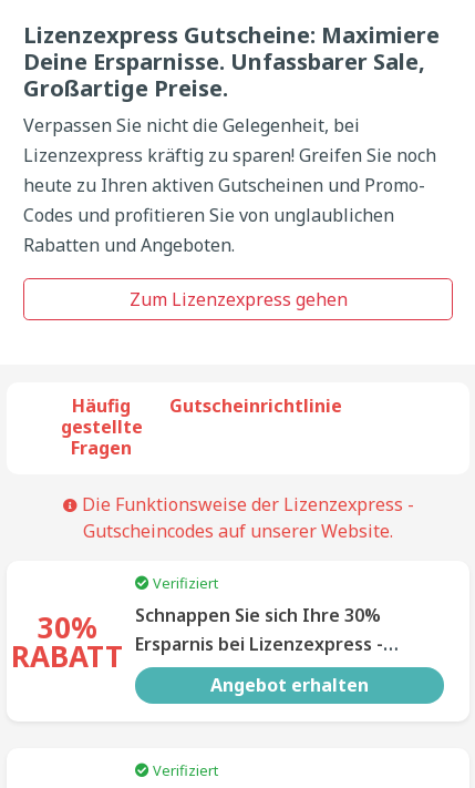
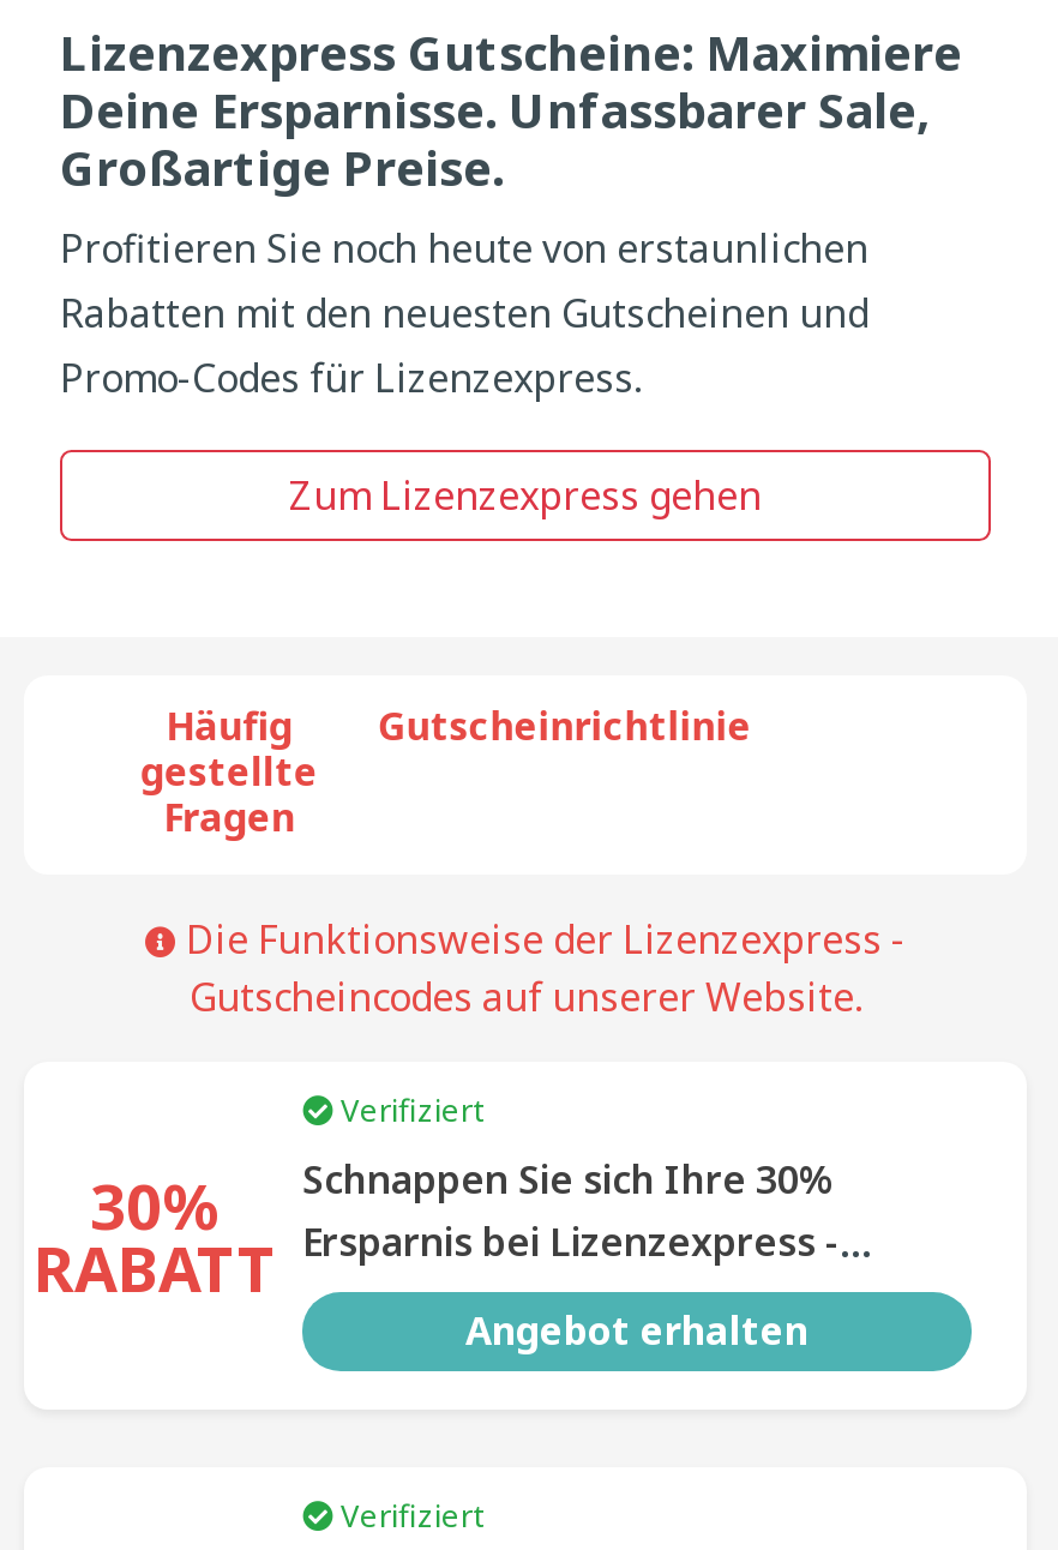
- Verpassen Sie nicht die Gelegenheit, bei
- Lizenzexpress kräftig zu sparen! Greifen Sie noch
- heute zu Ihren aktiven Gutscheinen und Promo-
- Codes und profitieren Sie von unglaublichen
- Rabatten und Angeboten.
+ Profitieren Sie noch heute von erstaunlichen
+ Rabatten mit den neuesten Gutscheinen und
+ Promo-Codes für Lizenzexpress.
